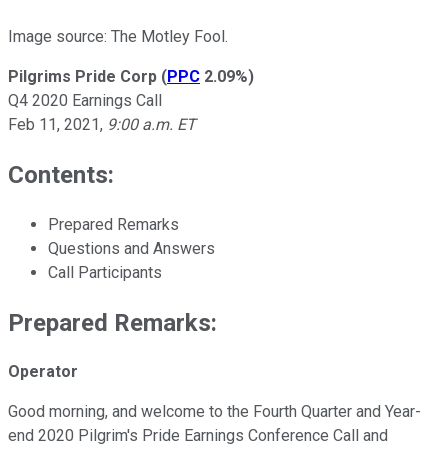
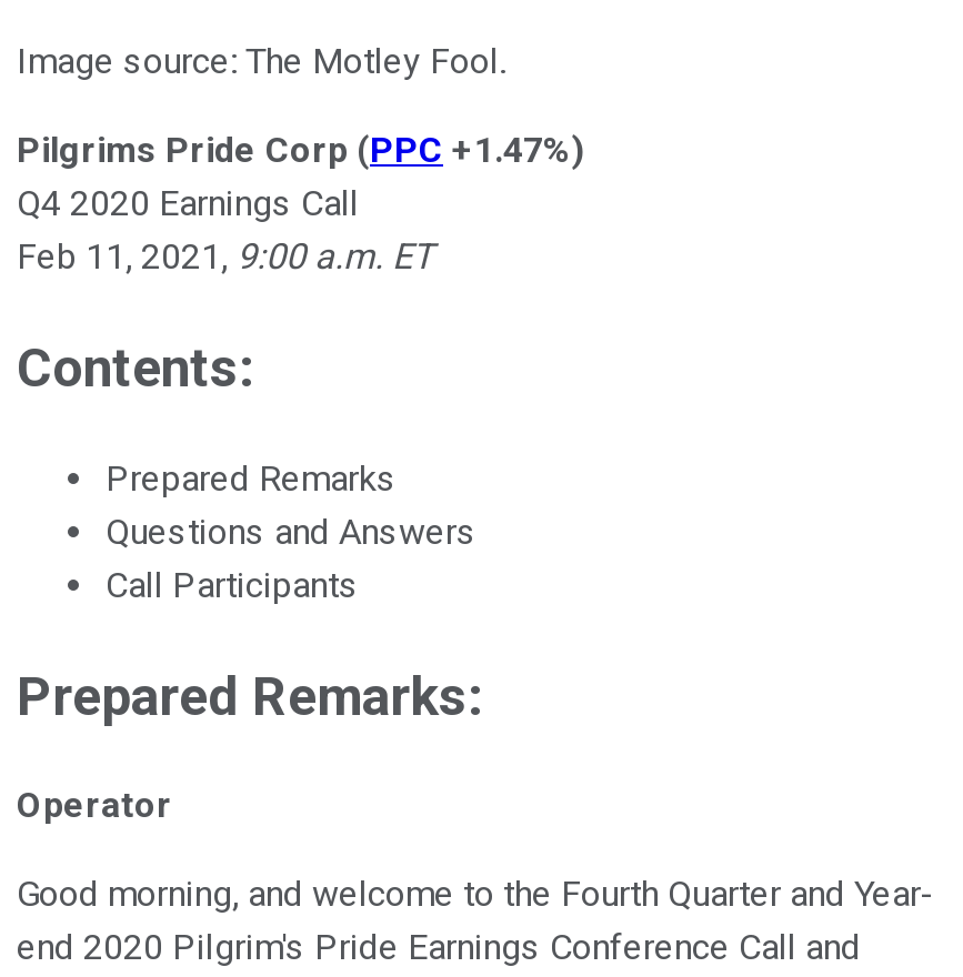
- Pilgrims Pride Corp (PPC 2.09%)
+ Pilgrims Pride Corp (PPC +1.47%)
